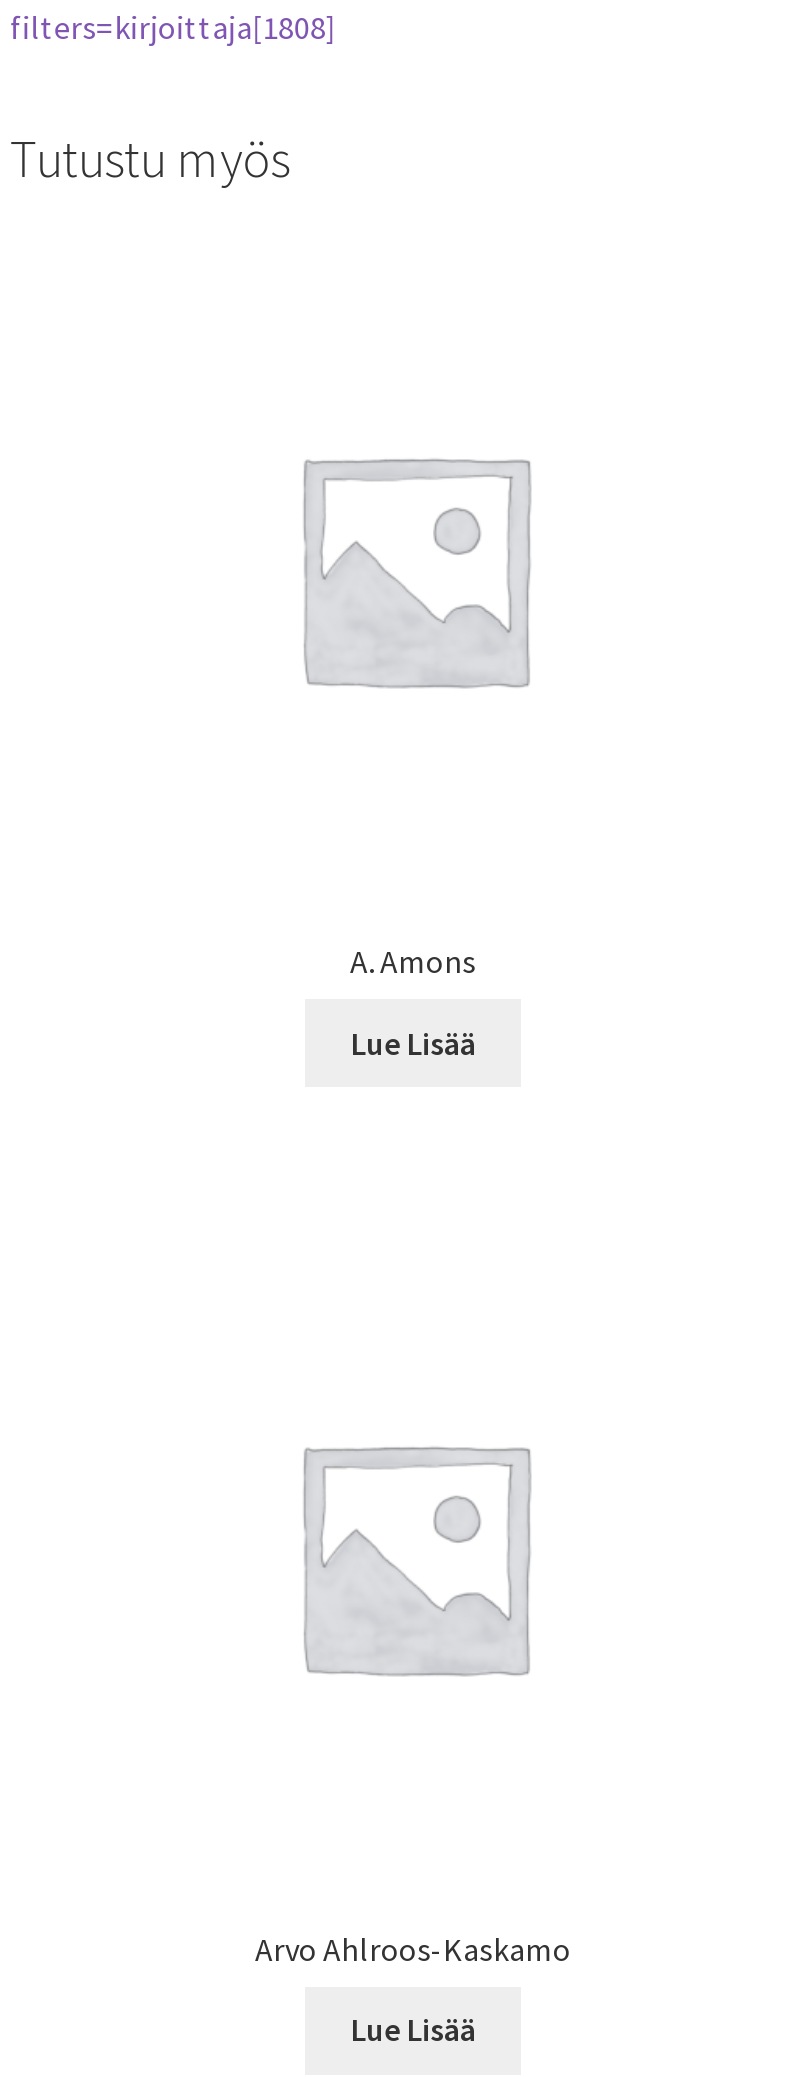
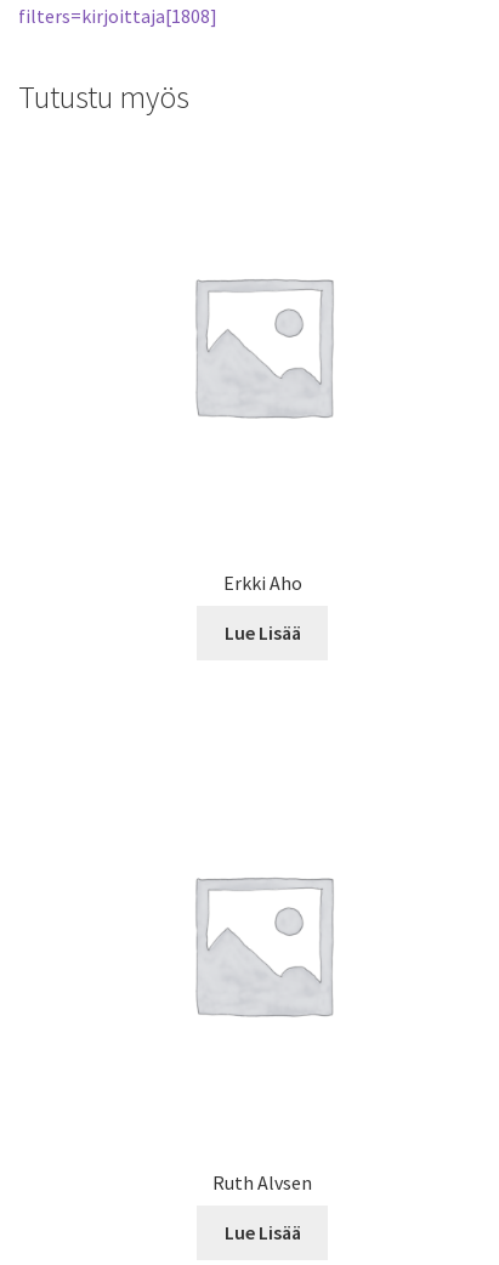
- A. Amons
+ Erkki Aho

- Arvo Ahlroos-Kaskamo
+ Ruth Alvsen
